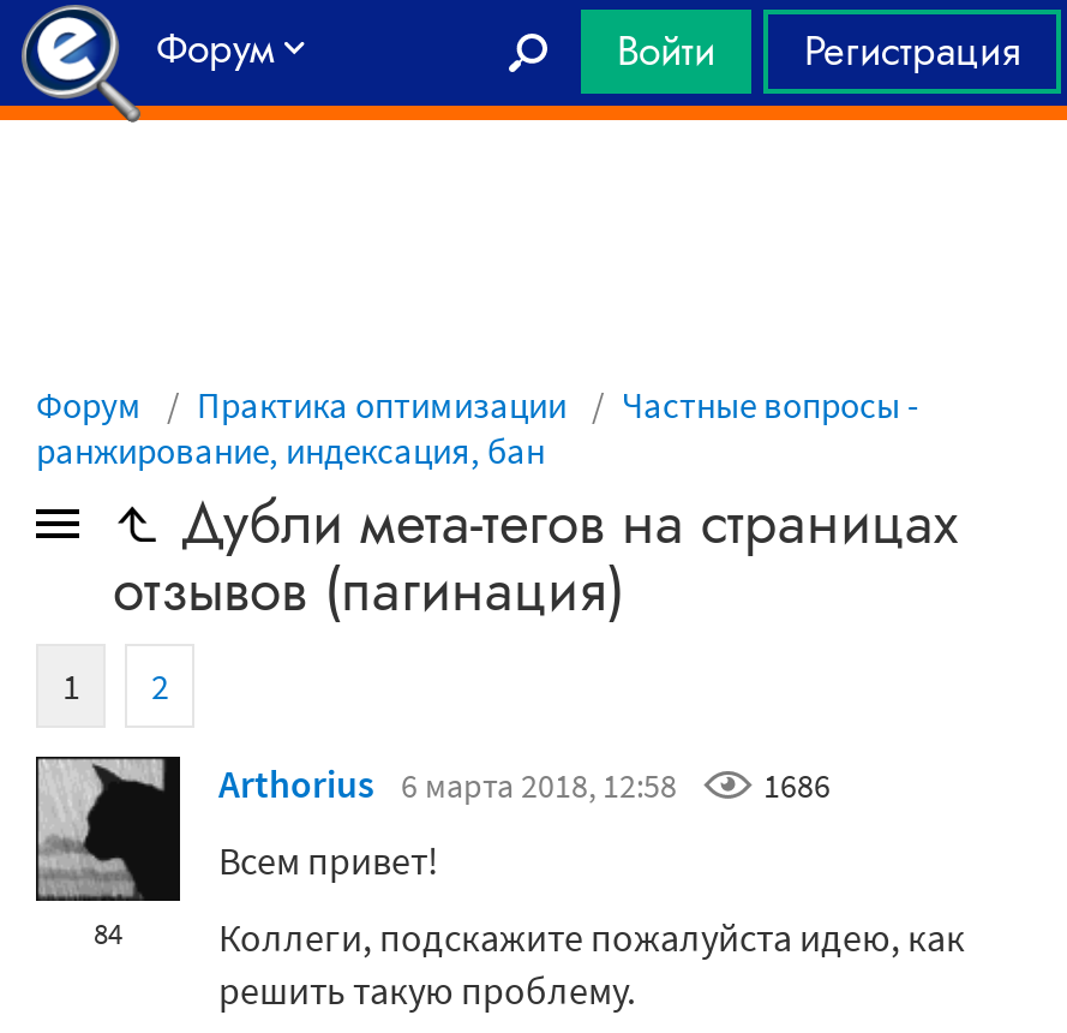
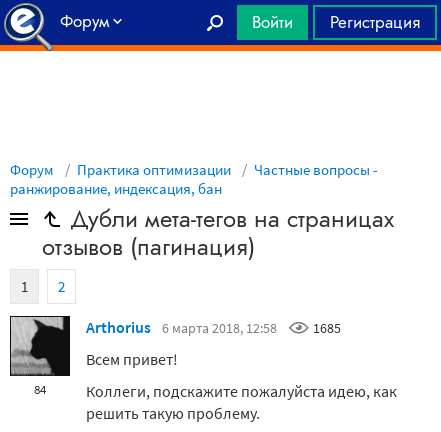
- Arthorius 6 марта 2018, 12:58 1686
+ Arthorius 6 марта 2018, 12:58 1685
